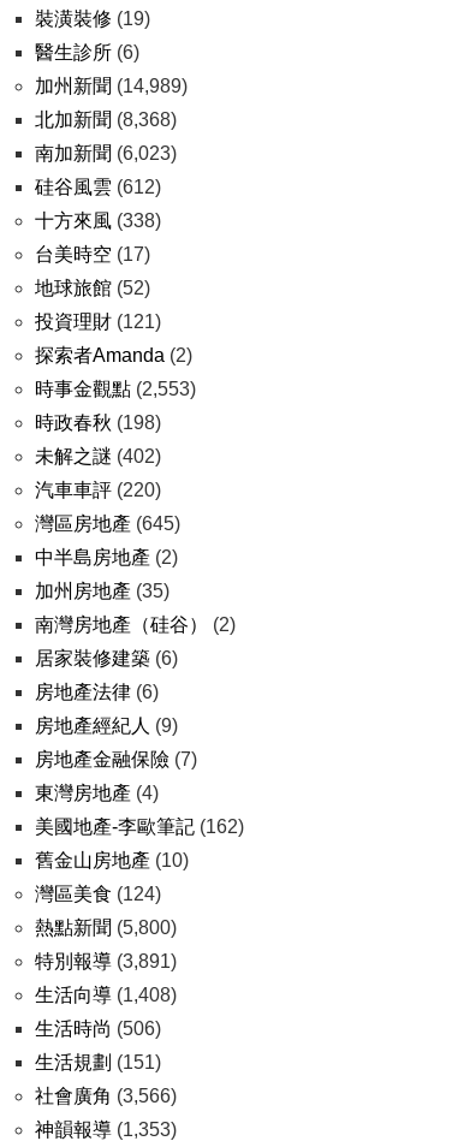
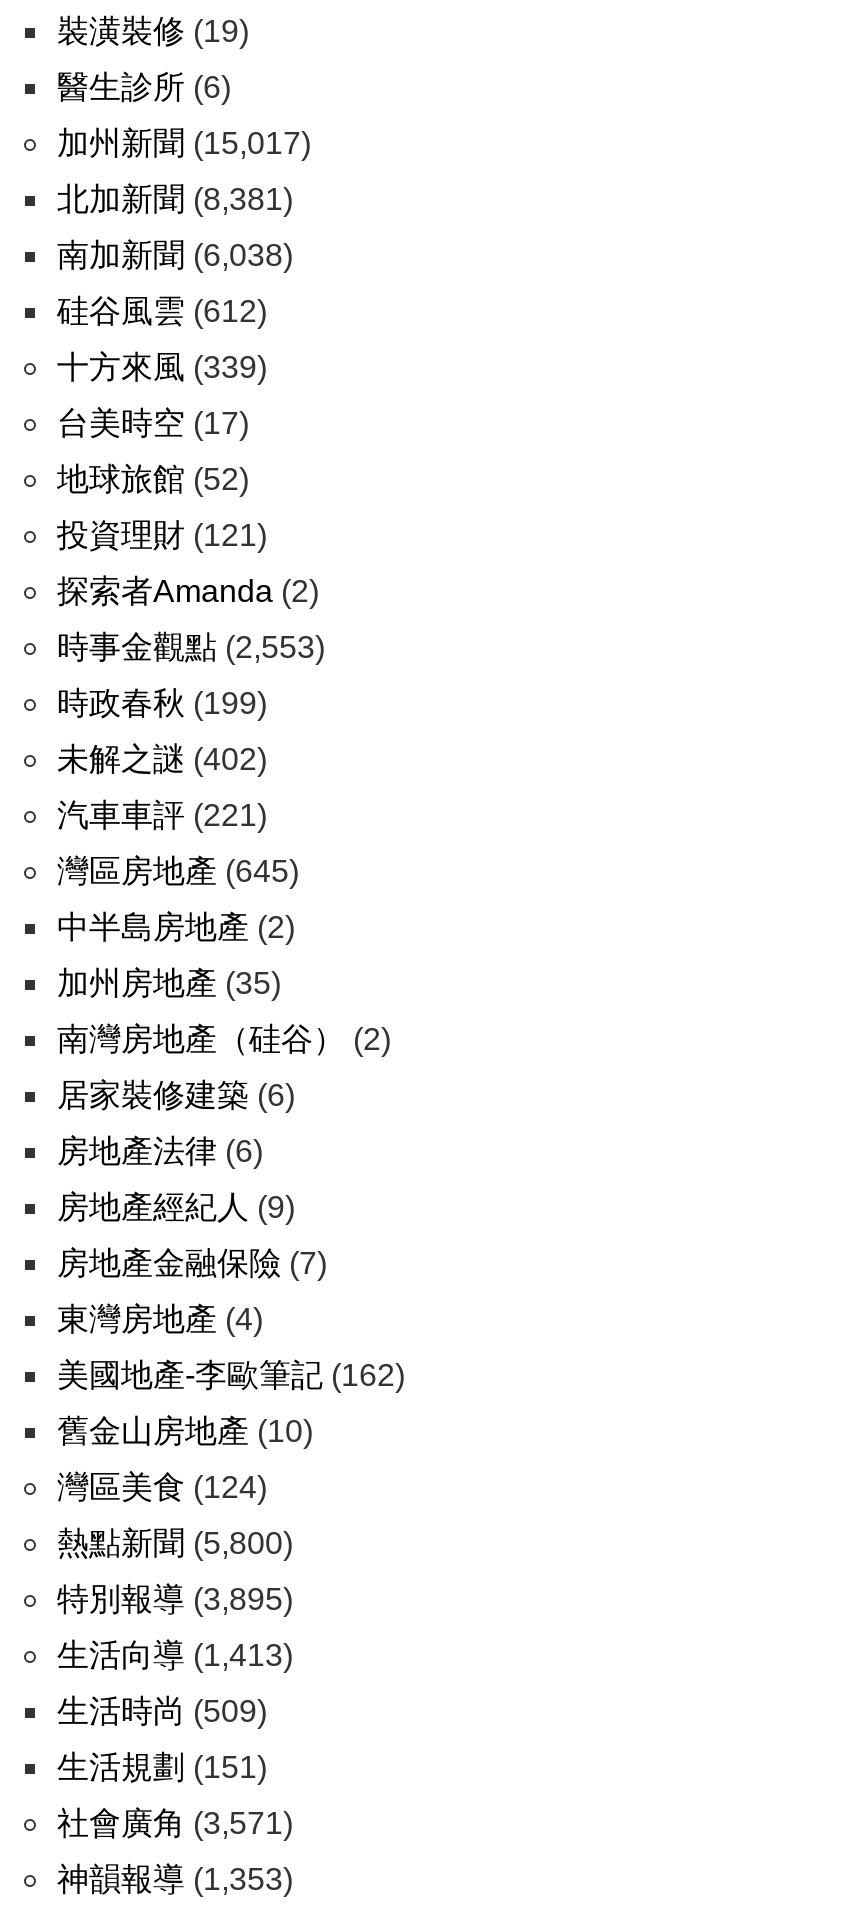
- 加州新聞(14,989)
+ 加州新聞(15,017)

- 北加新聞(8,368)
+ 北加新聞(8,381)

- 南加新聞(6,023)
+ 南加新聞(6,038)

- 十方來風(338)
+ 十方來風(339)

- 時政春秋(198)
+ 時政春秋(199)

- 汽車車評(220)
+ 汽車車評(221)

- 特別報導(3,891)
+ 特別報導(3,895)

- 生活向導(1,408)
+ 生活向導(1,413)

- 生活時尚(506)
+ 生活時尚(509)

- 社會廣角(3,566)
+ 社會廣角(3,571)
